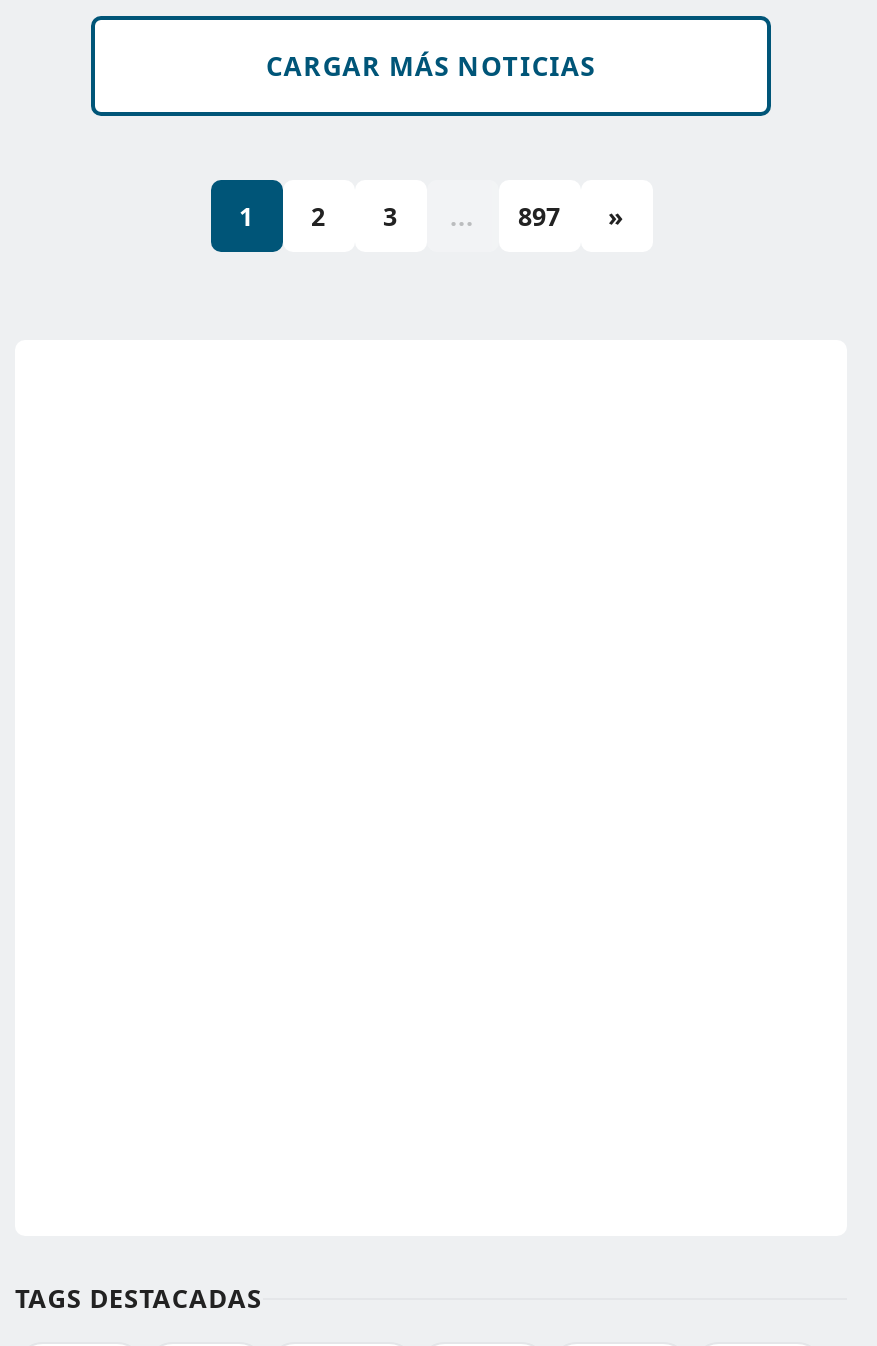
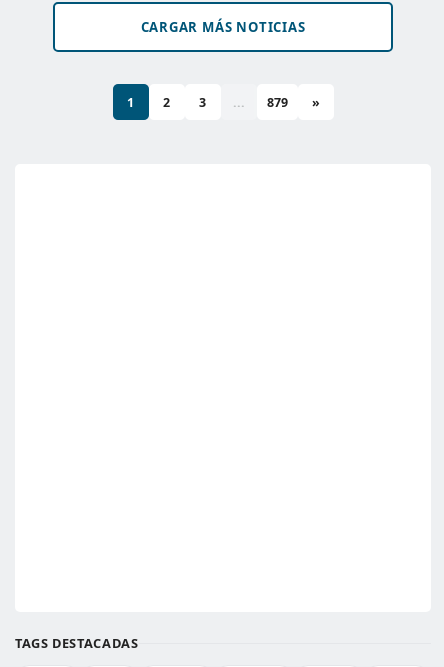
- 897
+ 879
